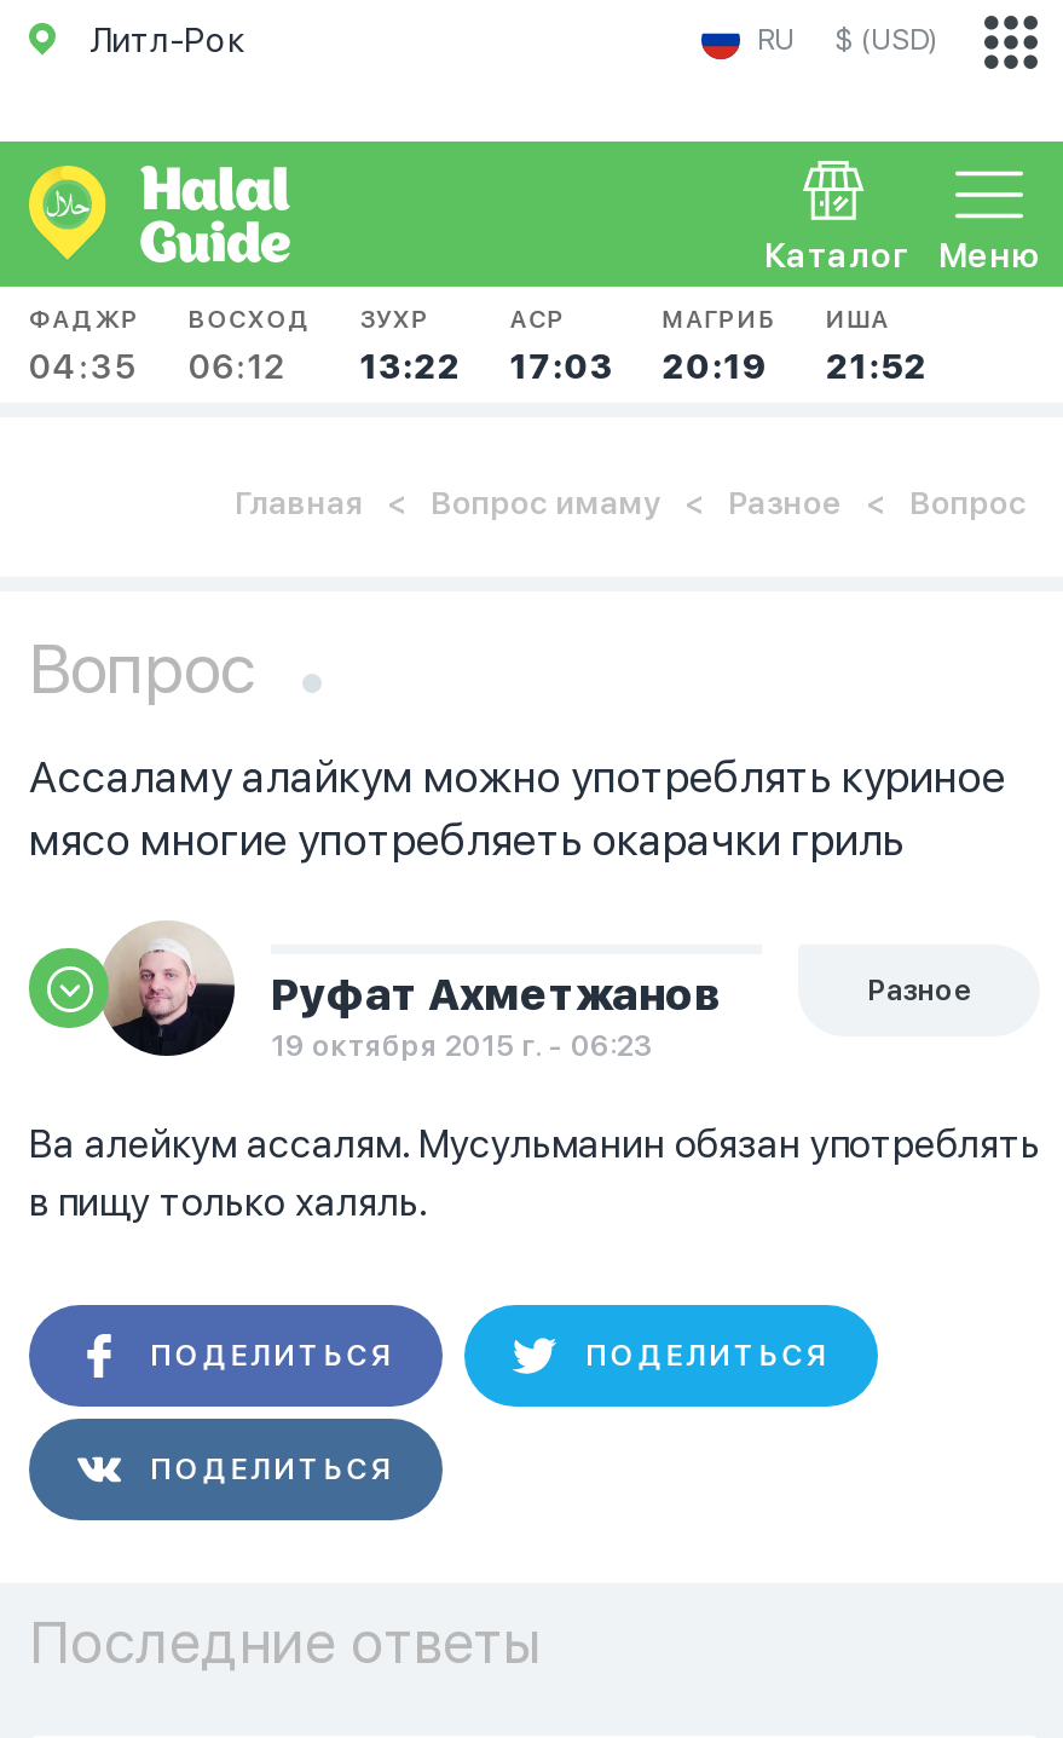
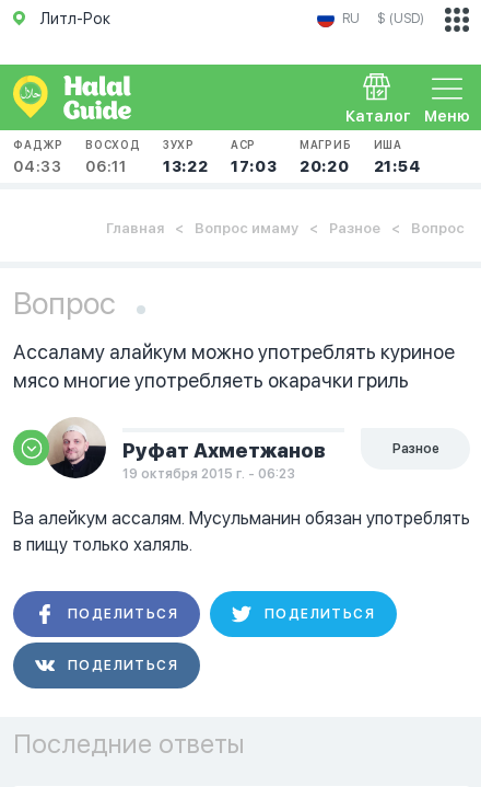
- 04:35
+ 04:33

- 06:12
+ 06:11

- 20:19
+ 20:20

- 21:52
+ 21:54
